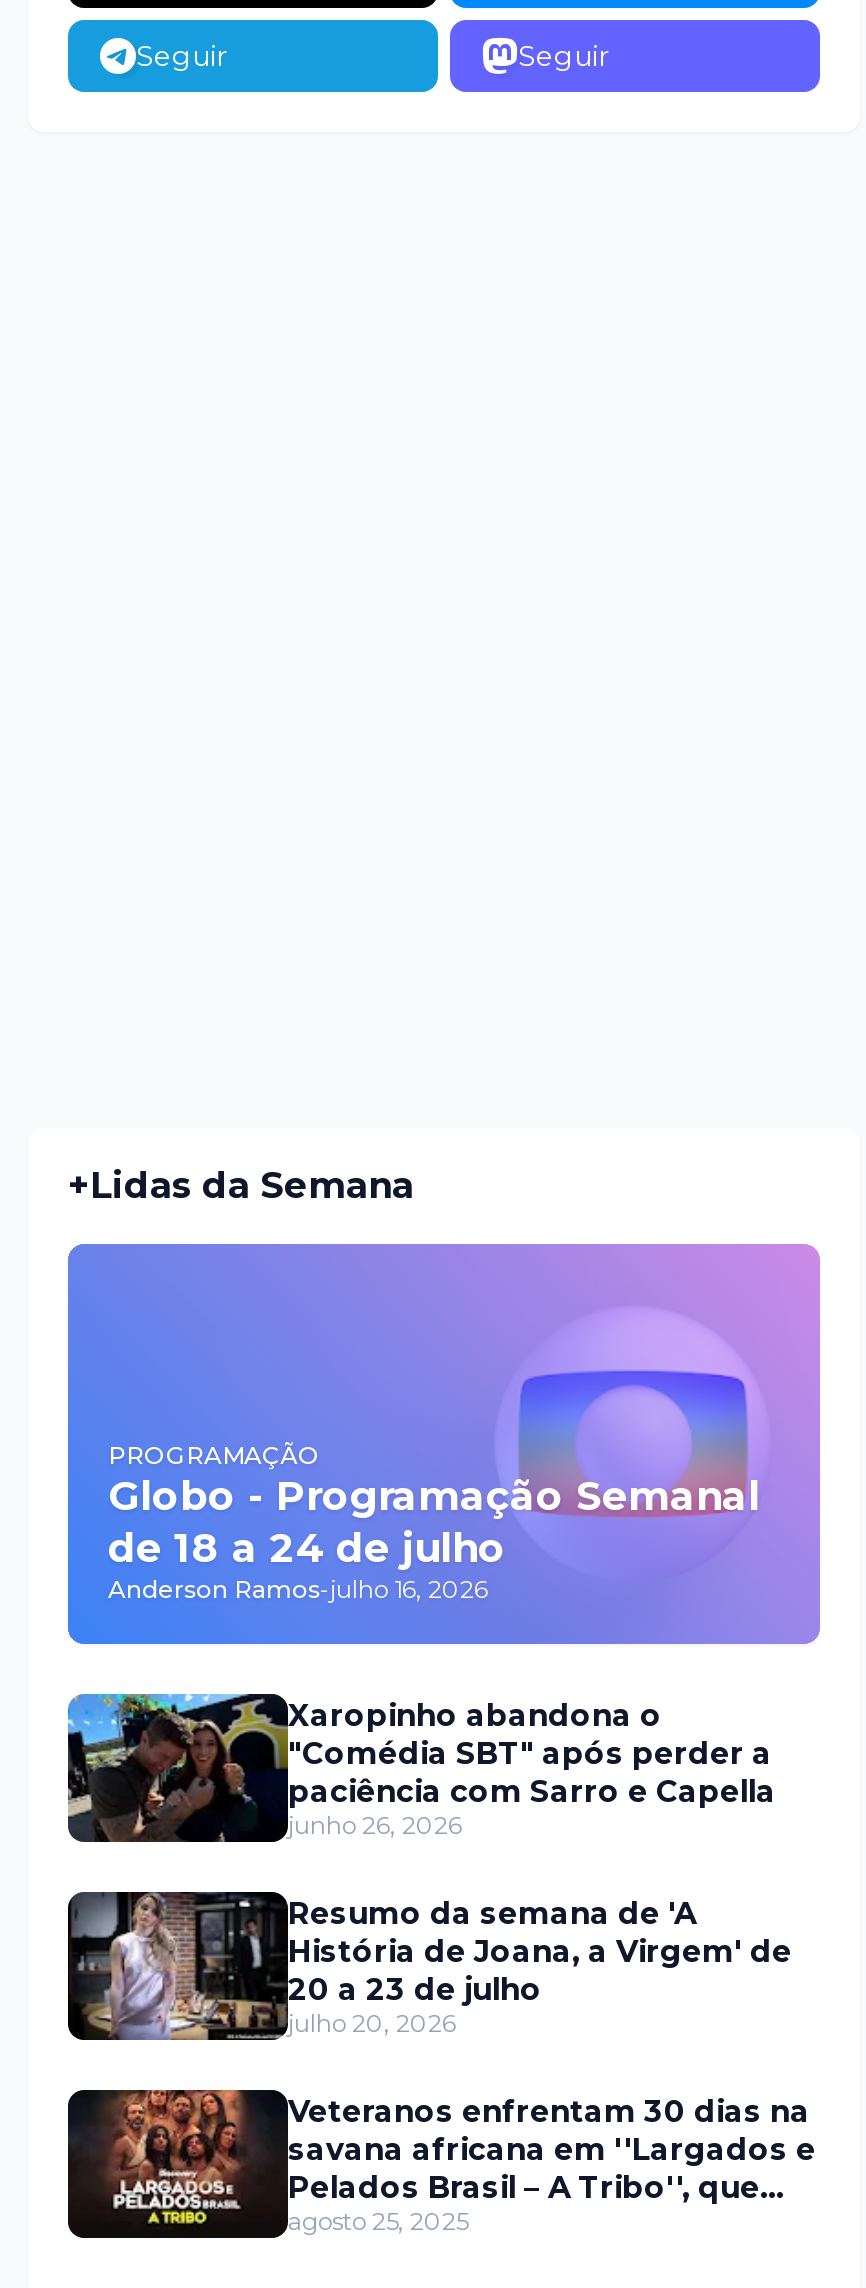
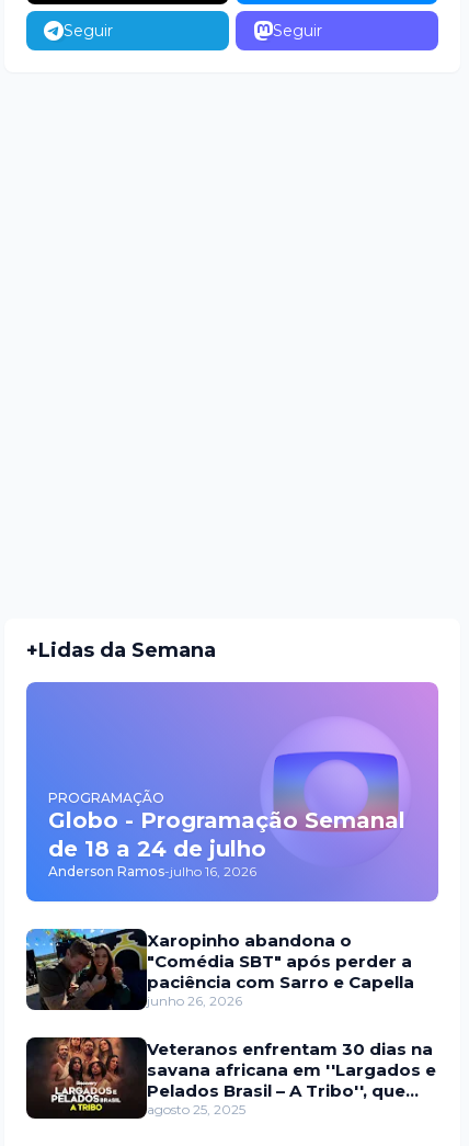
- [image]
- Resumo da semana de 'A
- História de Joana, a Virgem' de
- 20 a 23 de julho
- julho 20, 2026
